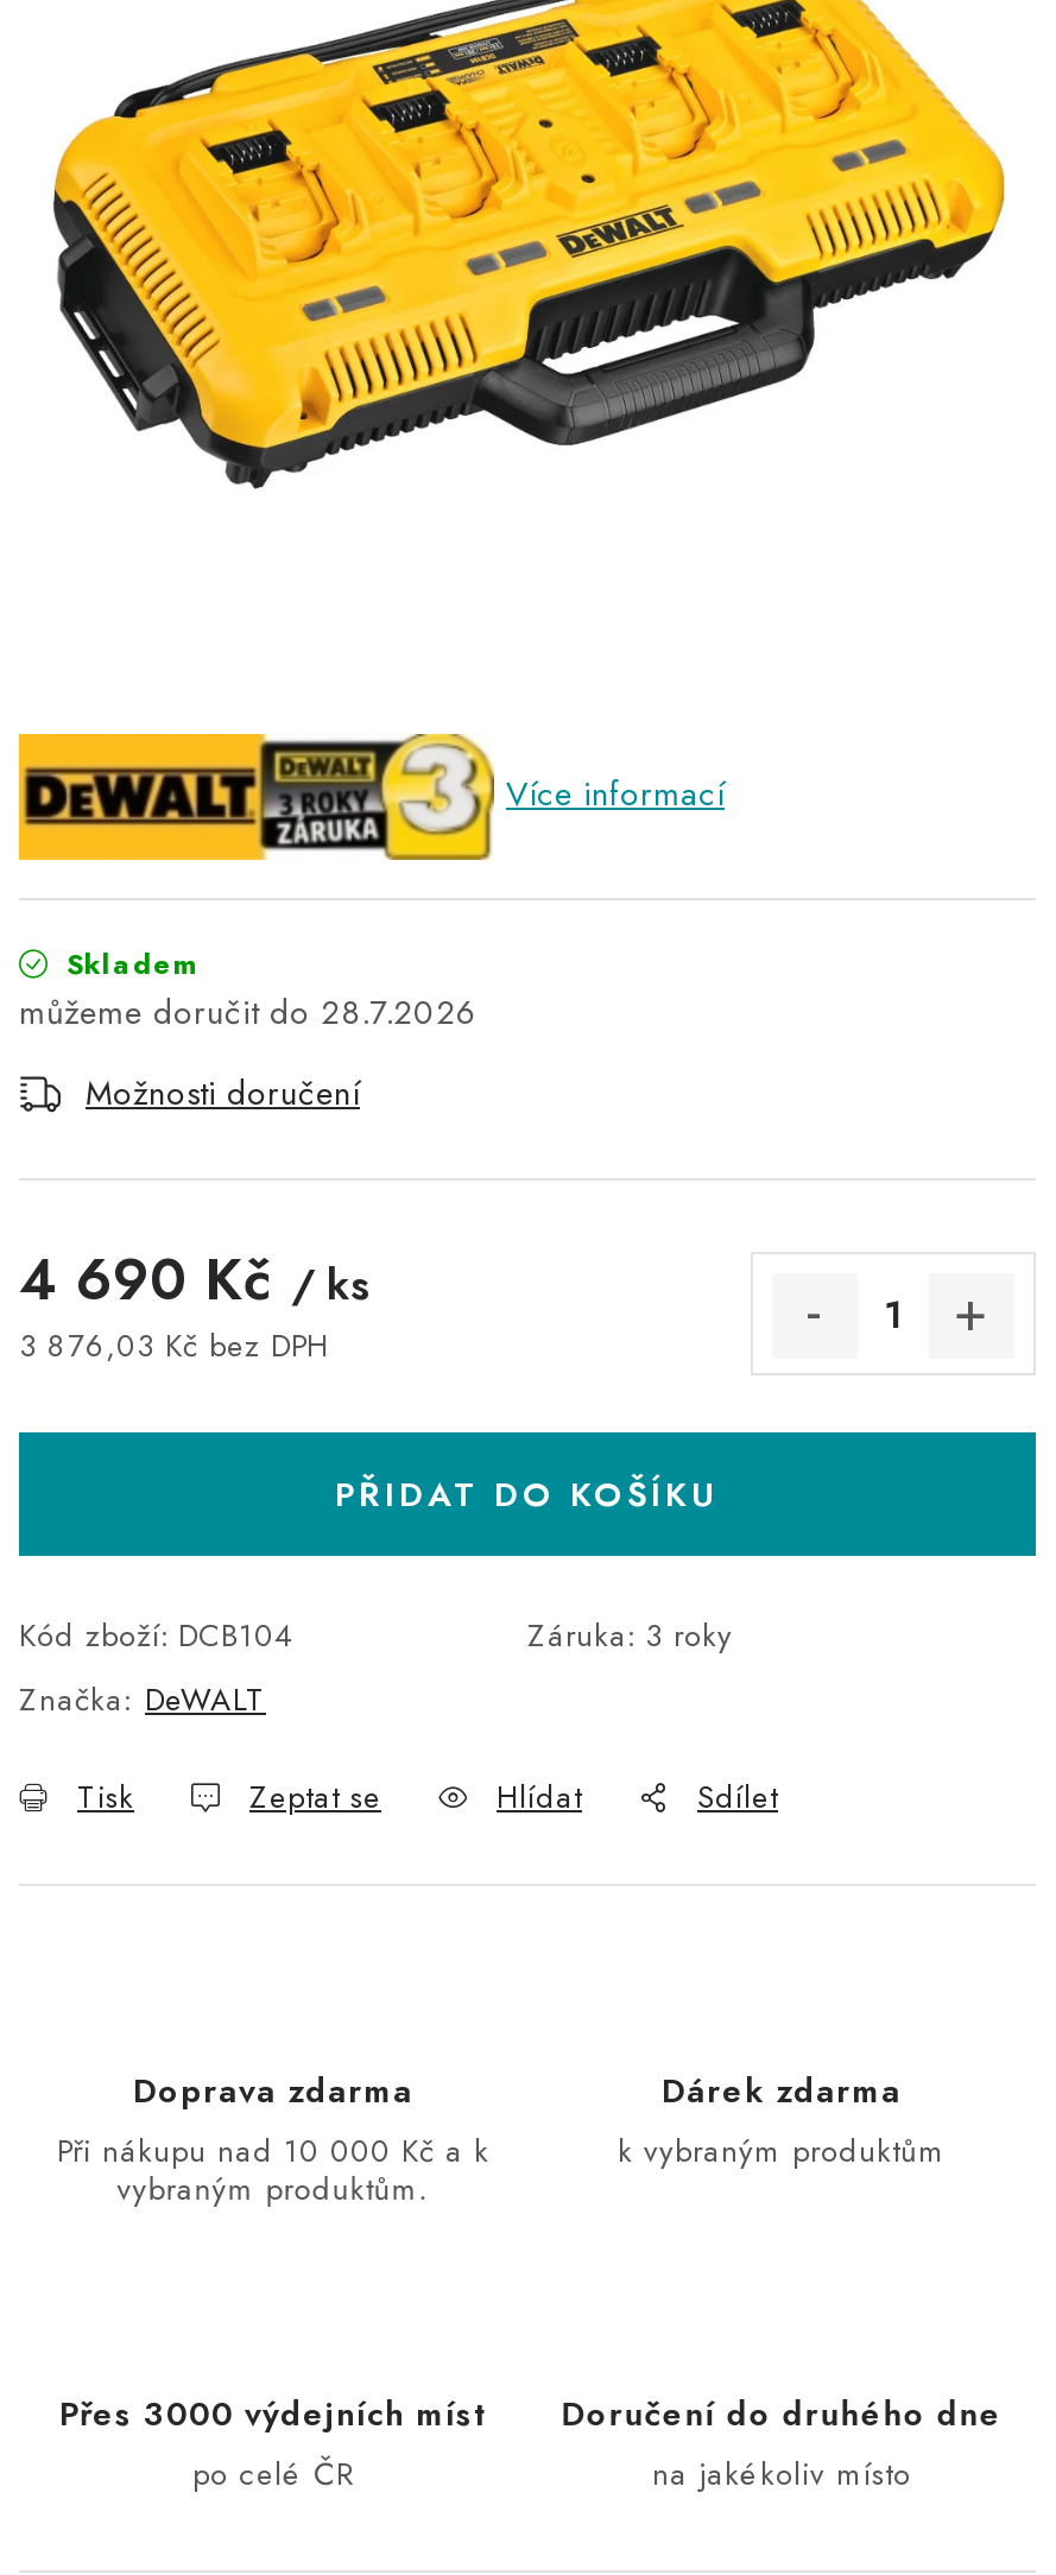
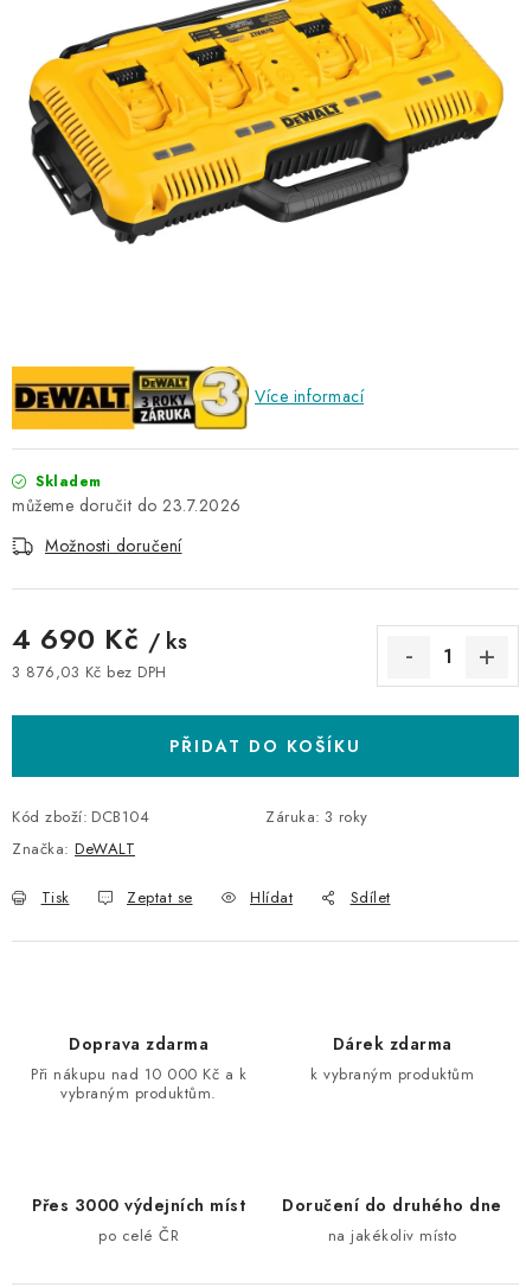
- 28.7.2026
+ 23.7.2026
